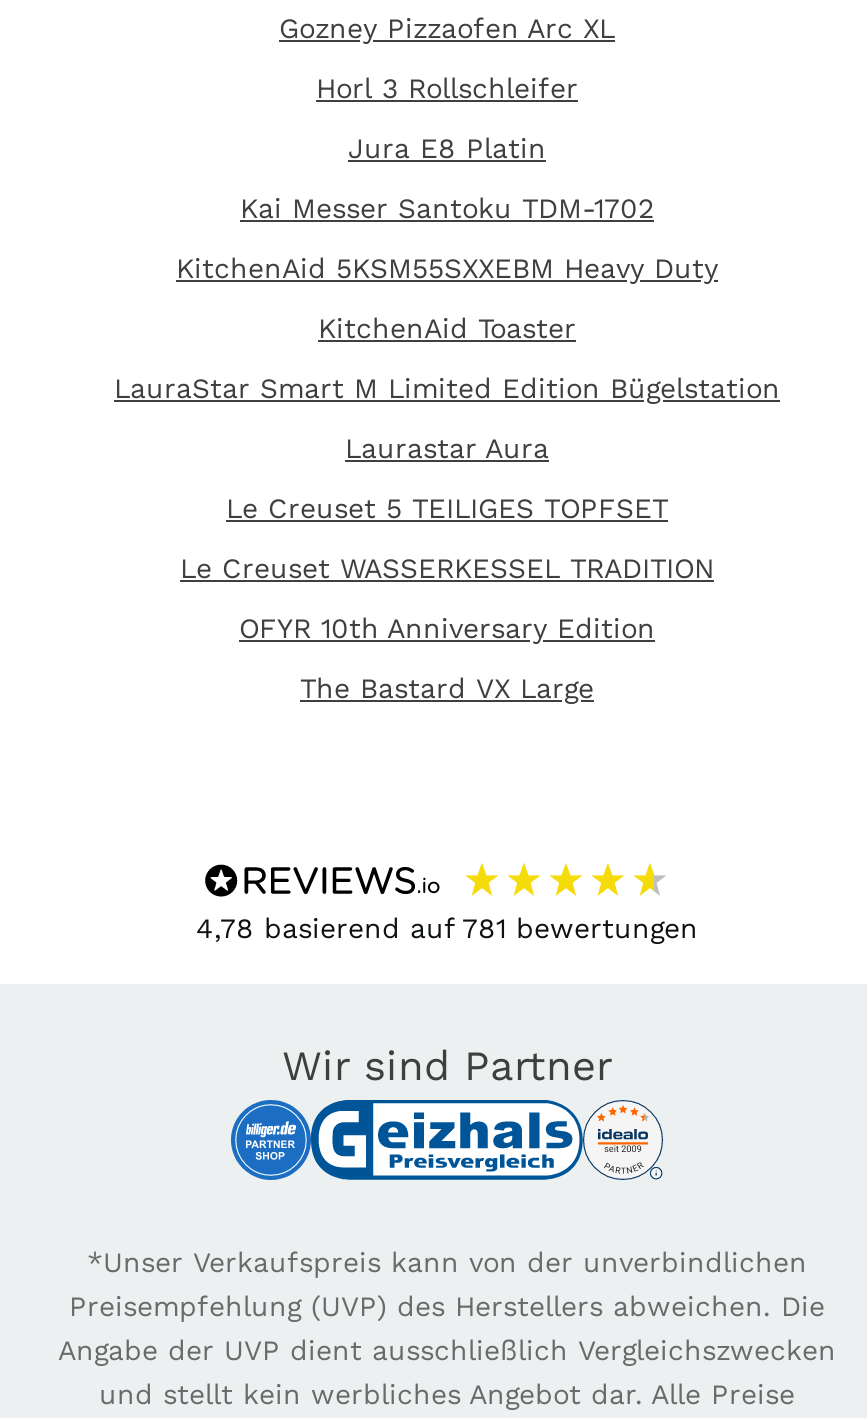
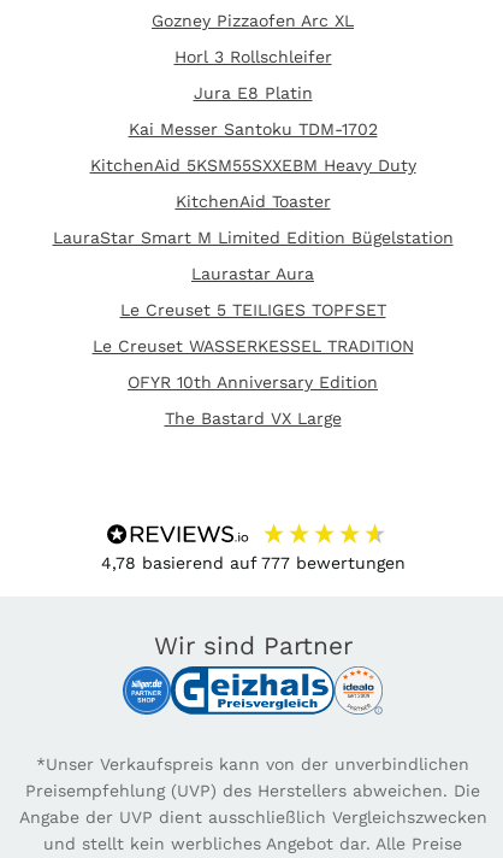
- 4,78 basierend auf 781 bewertungen
+ 4,78 basierend auf 777 bewertungen
